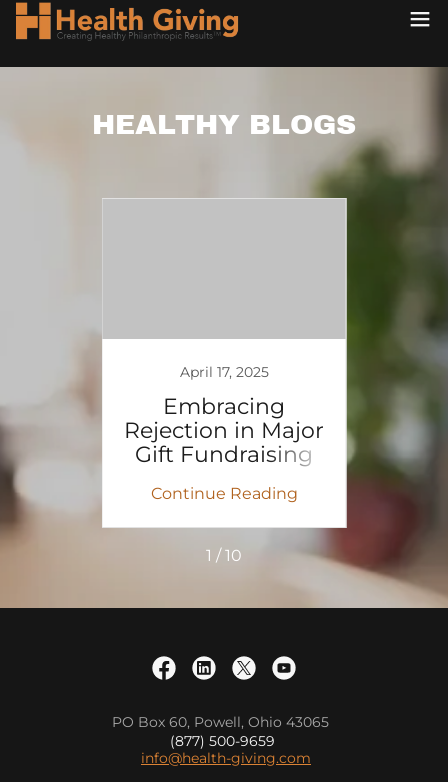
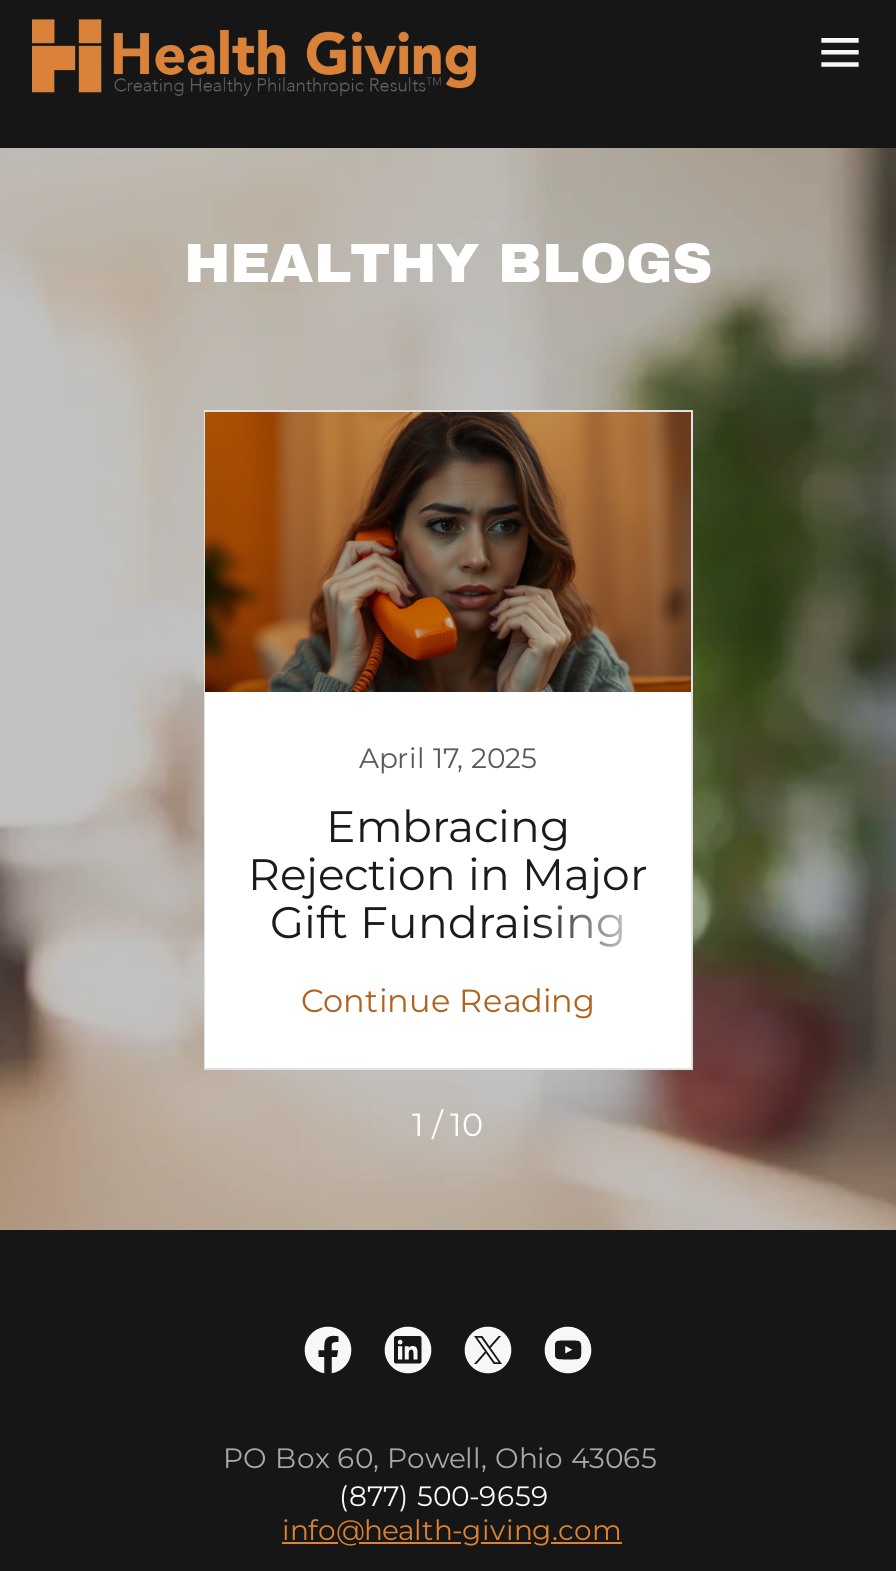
+ [image]
